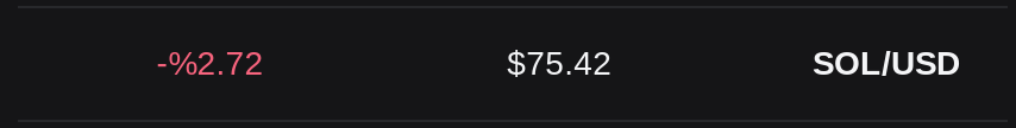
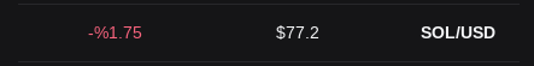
- %2.72-
+ %1.75-

- $75.42
+ $77.2
